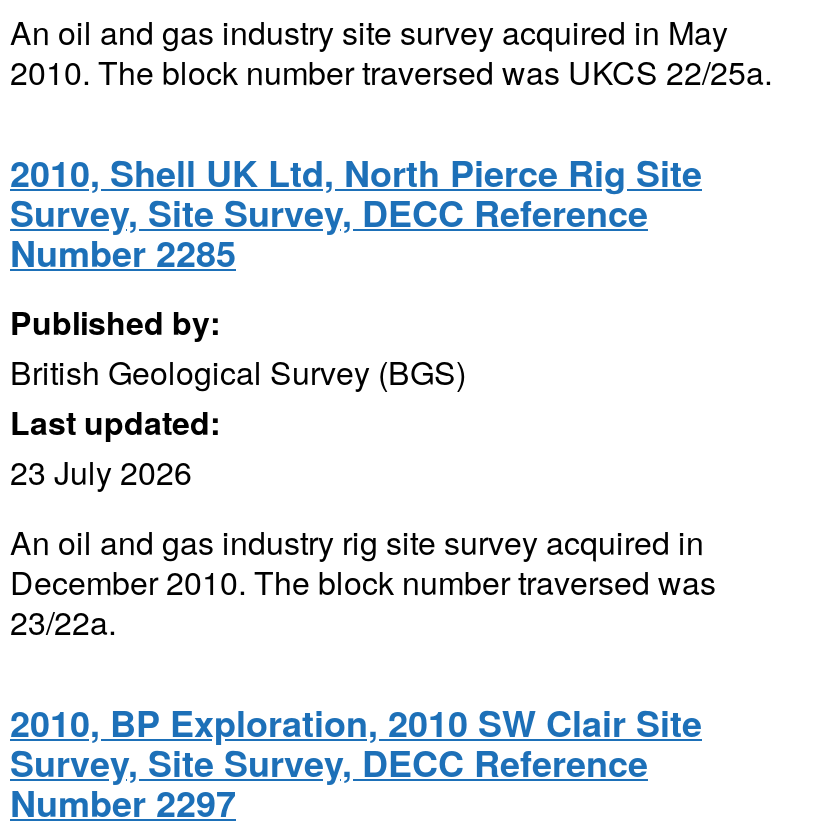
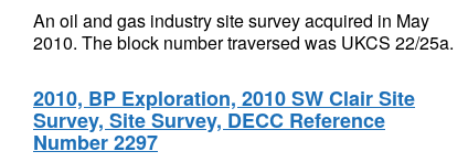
- 2010, Shell UK Ltd, North Pierce Rig Site
- Survey, Site Survey, DECC Reference
- Number 2285
- Published by:
- British Geological Survey (BGS)
- Last updated:
- 23 July 2026
- An oil and gas industry rig site survey acquired in
- December 2010. The block number traversed was
- 23/22a.
